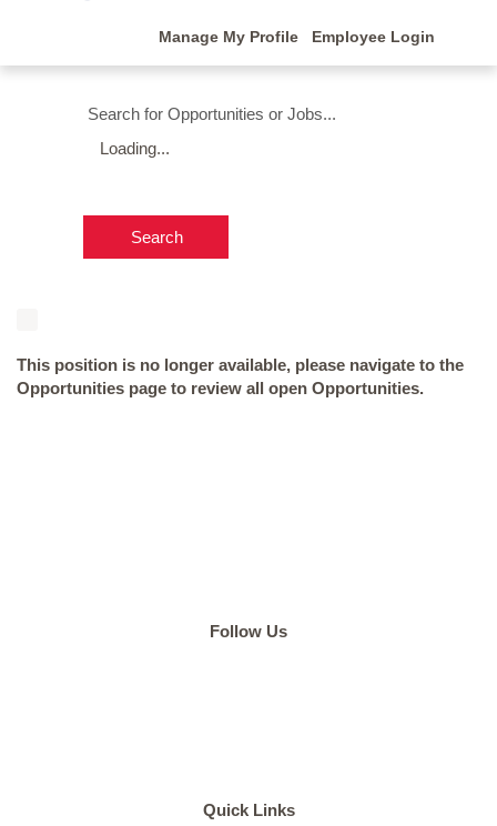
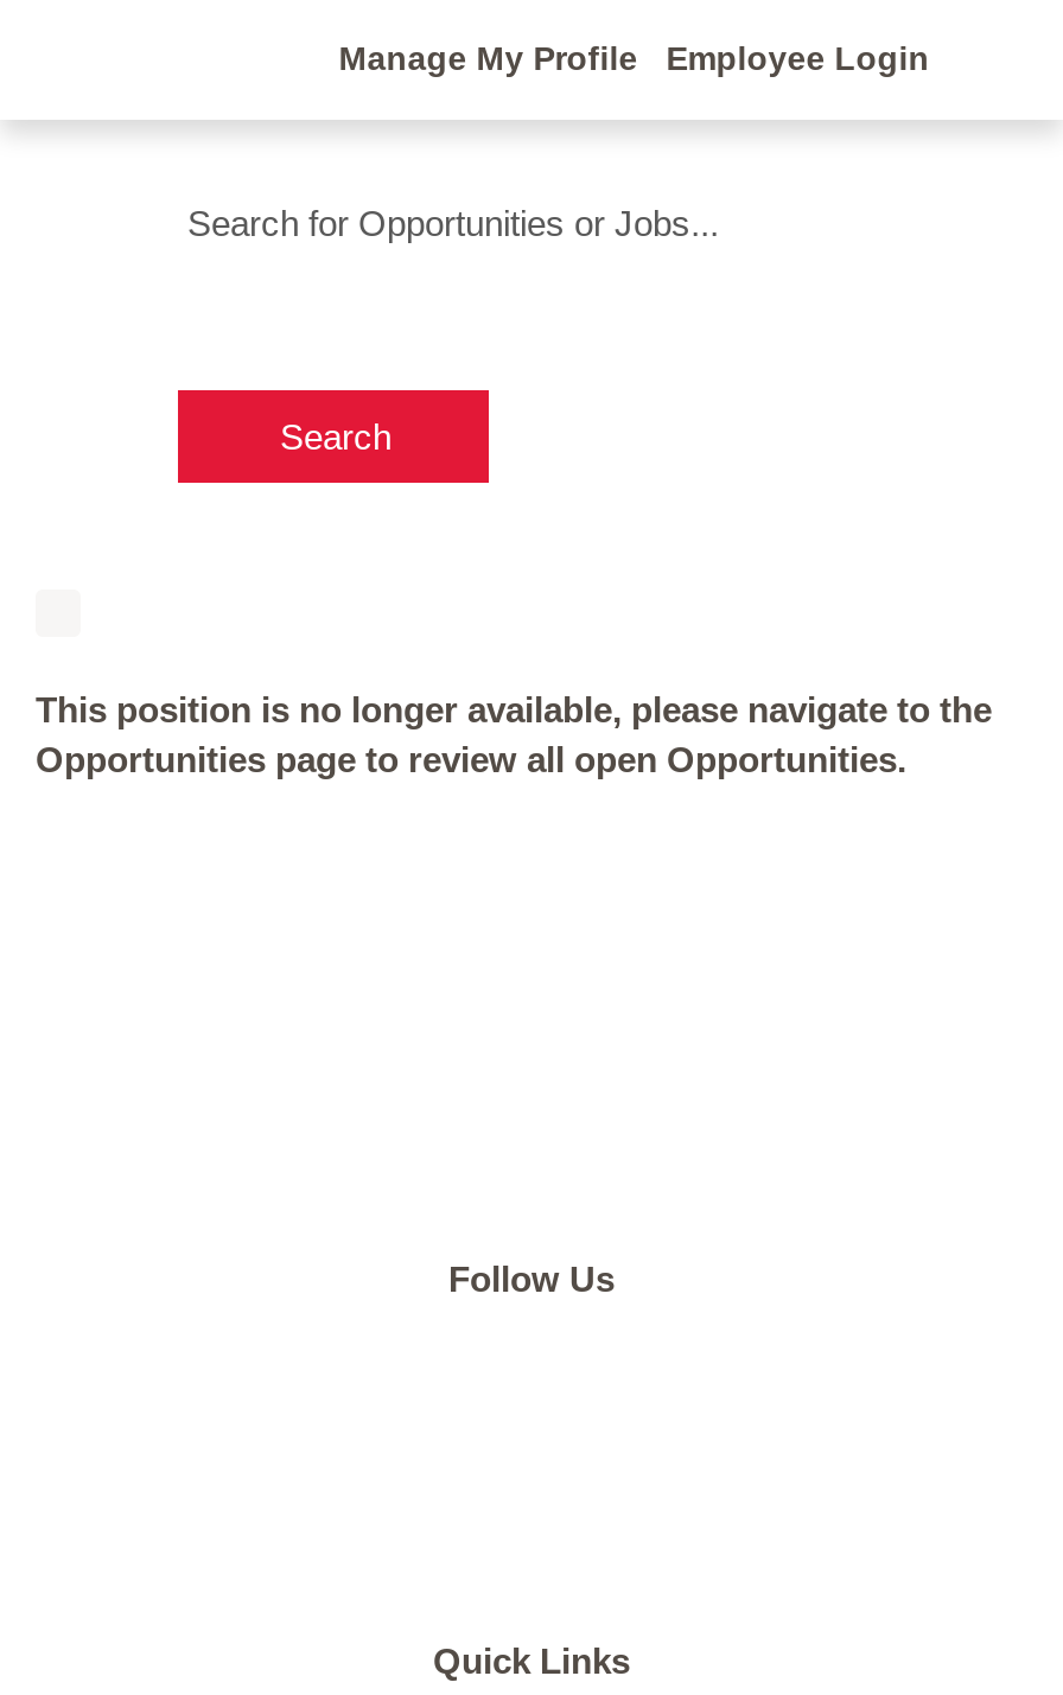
- Loading...
